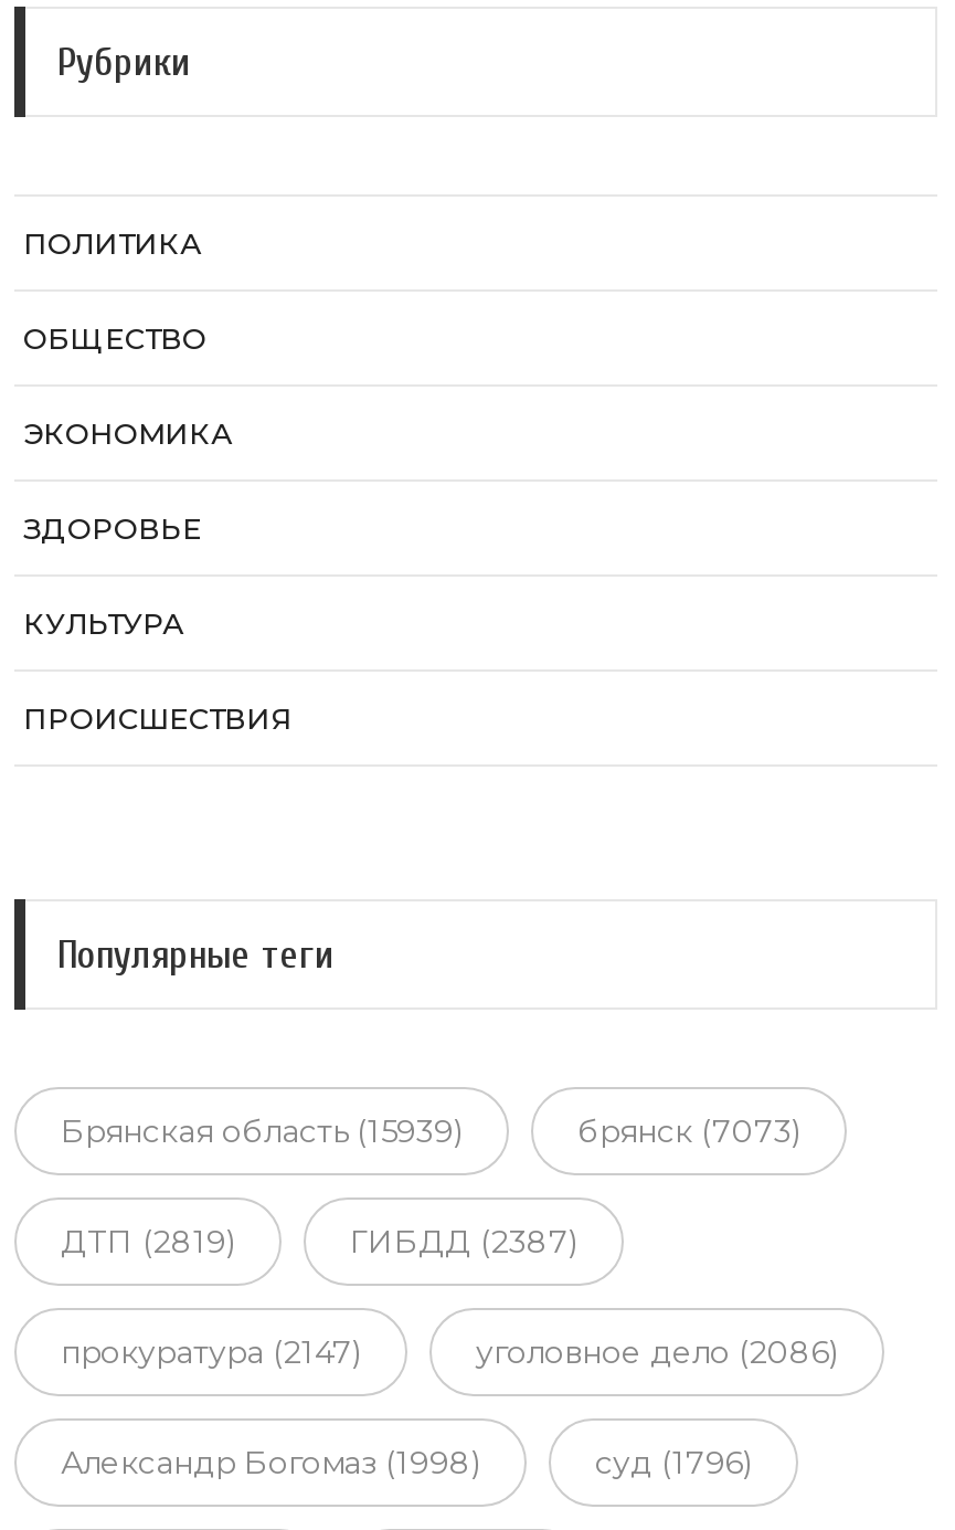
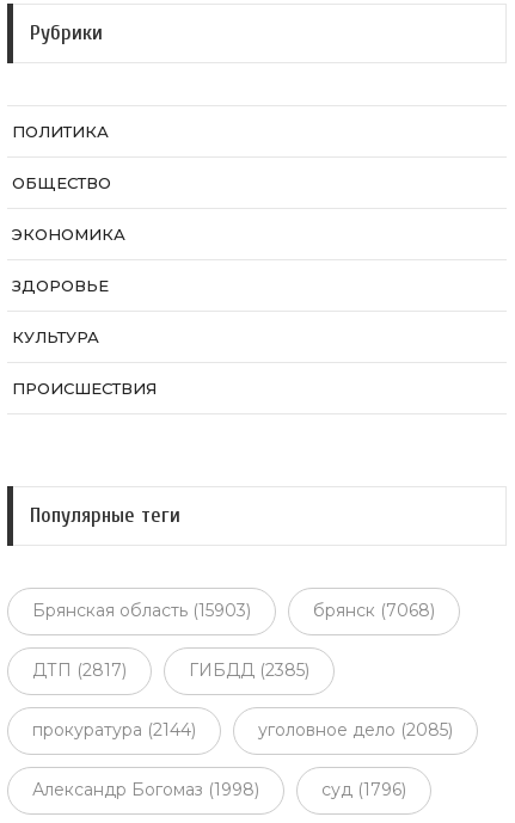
- Брянская область (15939)
+ Брянская область (15903)

- брянск (7073)
+ брянск (7068)

- ДТП (2819)
+ ДТП (2817)

- ГИБДД (2387)
+ ГИБДД (2385)

- прокуратура (2147)
+ прокуратура (2144)

- уголовное дело (2086)
+ уголовное дело (2085)
